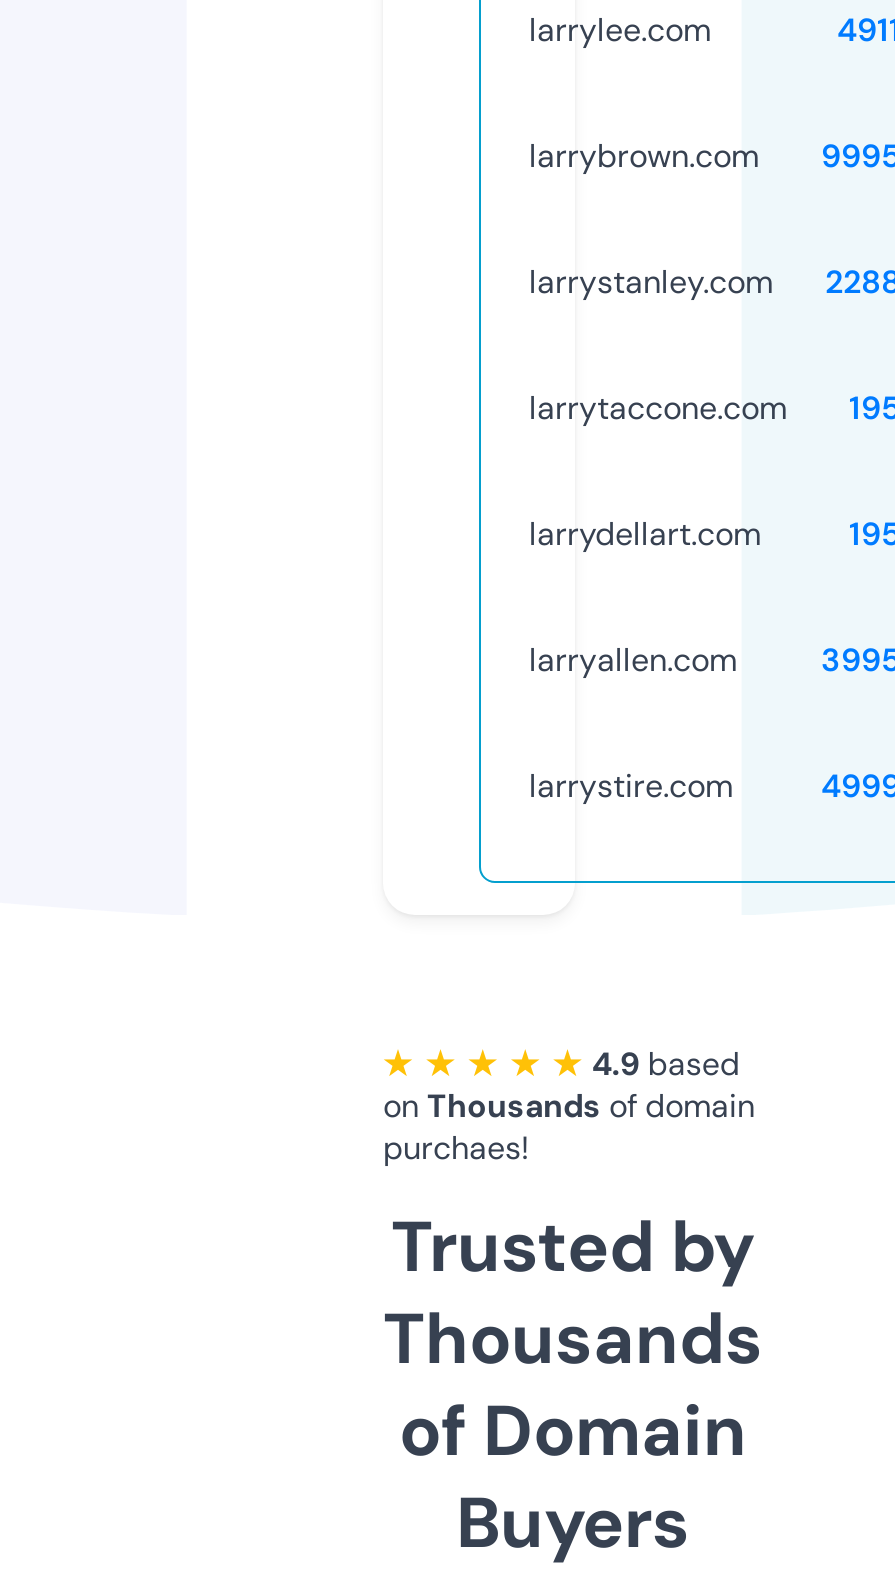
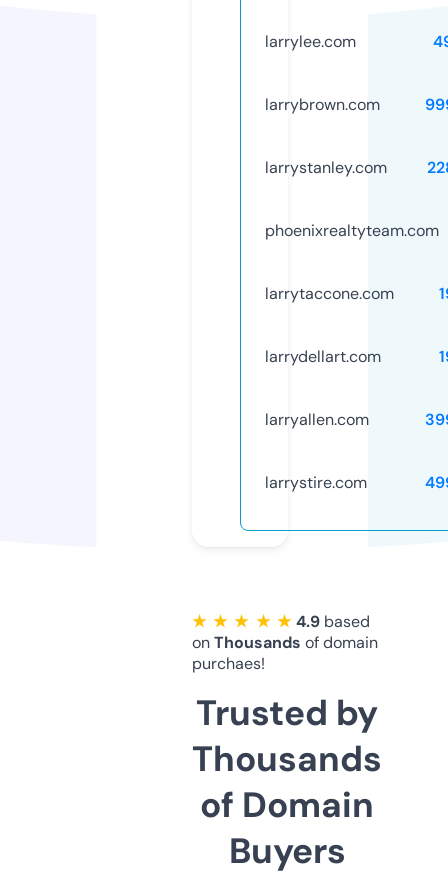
+ phoenixrealtyteam.com
